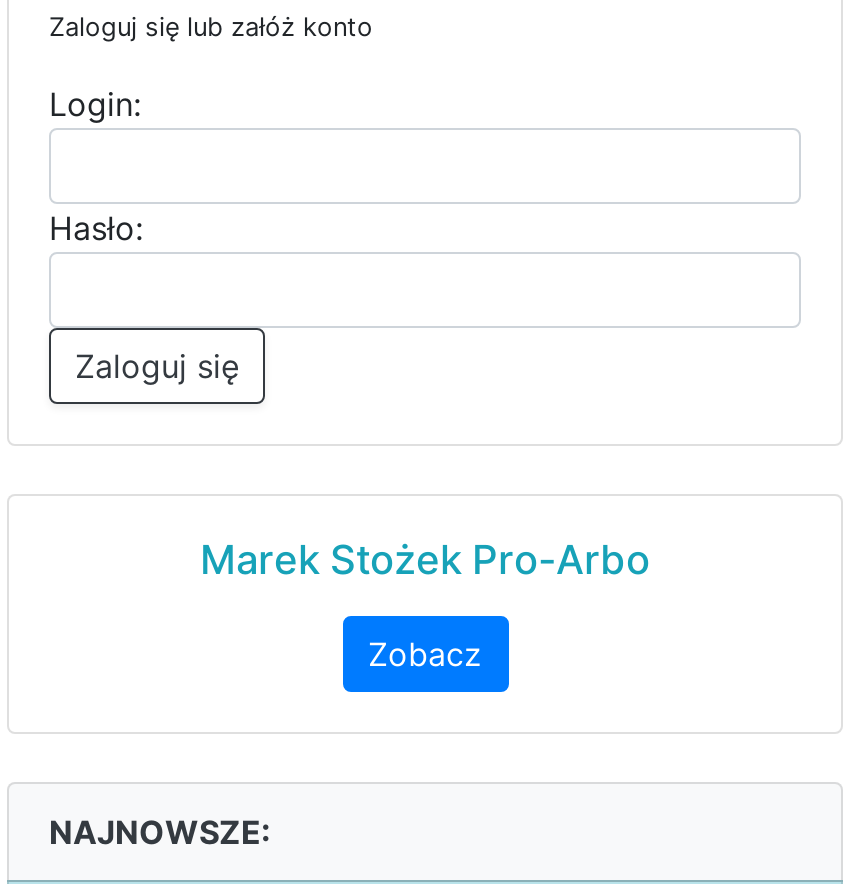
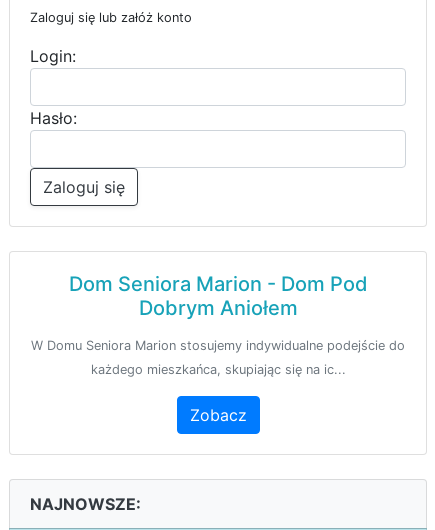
- Marek Stożek Pro-Arbo
+ Dom Seniora Marion - Dom Pod
+ Dobrym Aniołem
+ W Domu Seniora Marion stosujemy indywidualne podejście do
+ każdego mieszkańca, skupiając się na ic...
